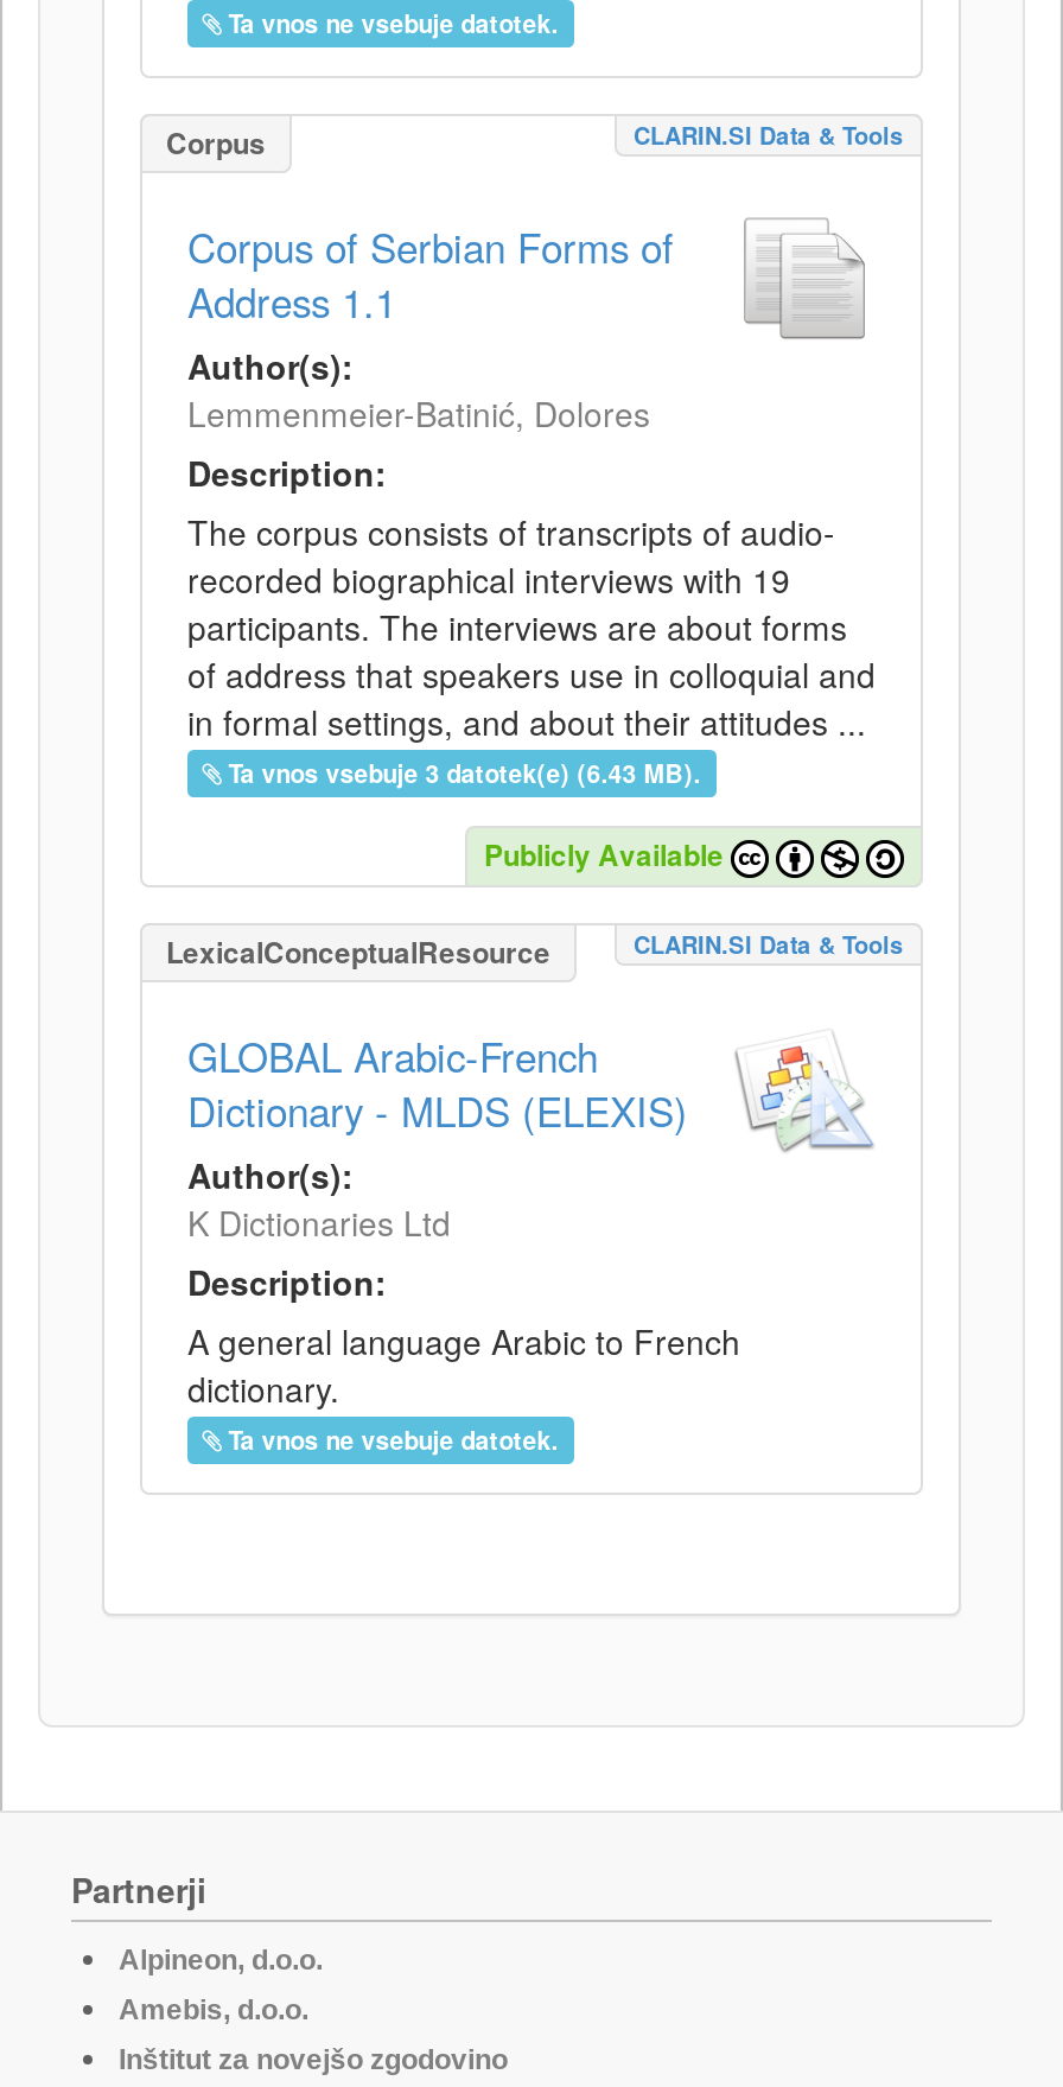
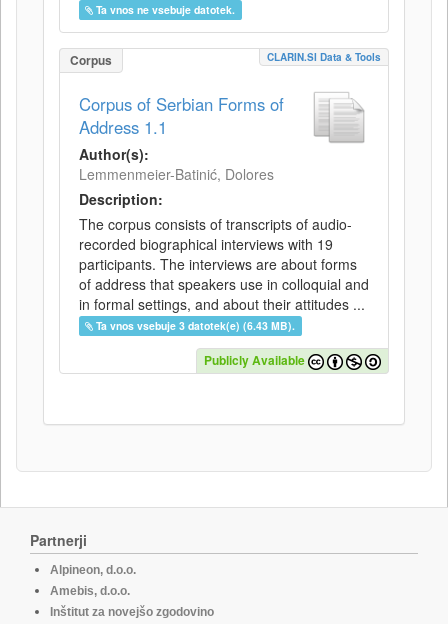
- [image]
- LexicalConceptualResource
- CLARIN.SI Data & Tools
- GLOBAL Arabic-French
- Dictionary - MLDS (ELEXIS)
- Author(s):
- K Dictionaries Ltd
- Description:
- A general language Arabic to French
- dictionary.
- Ta vnos ne vsebuje datotek.
